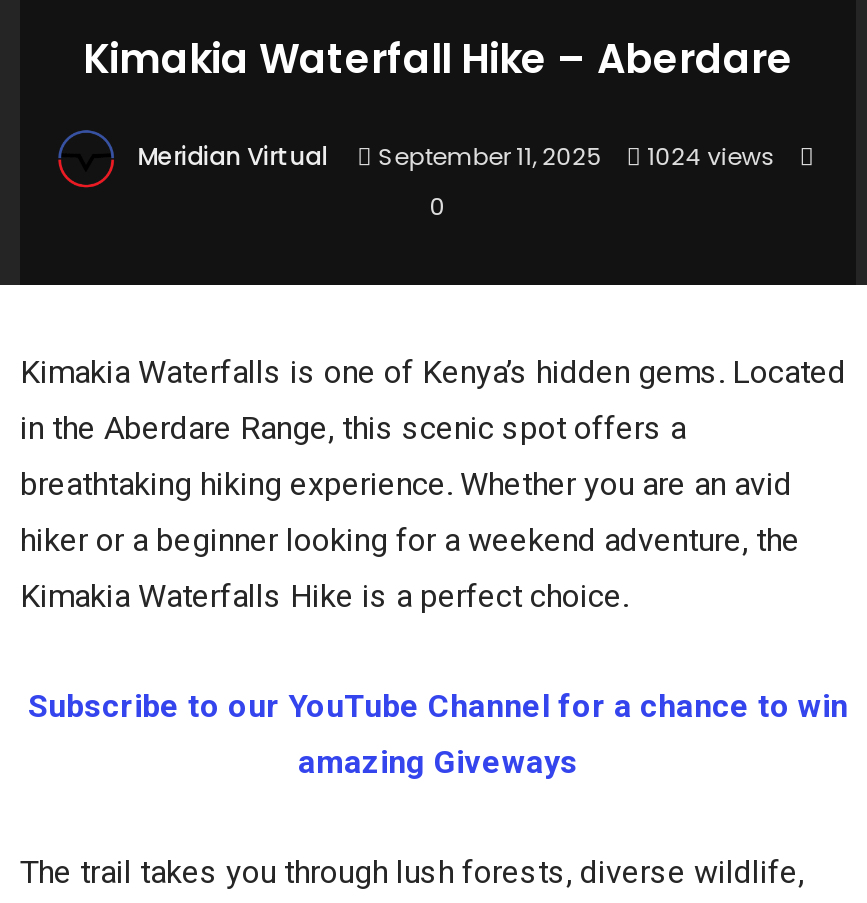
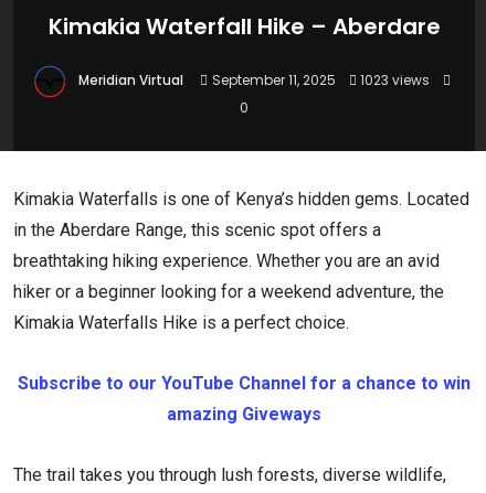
- Meridian Virtual September 11, 2025 1024 views
+ Meridian Virtual September 11, 2025 1023 views
